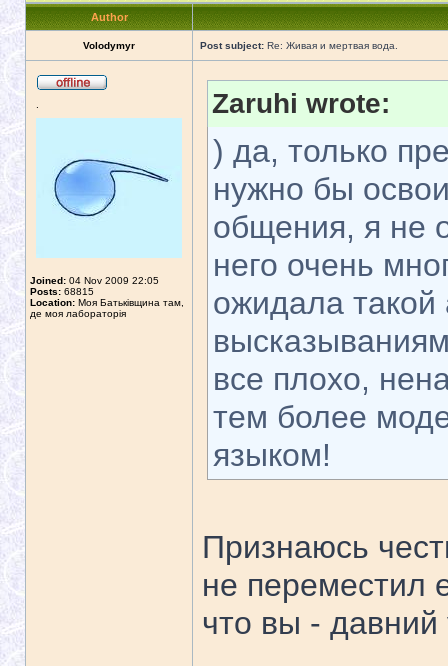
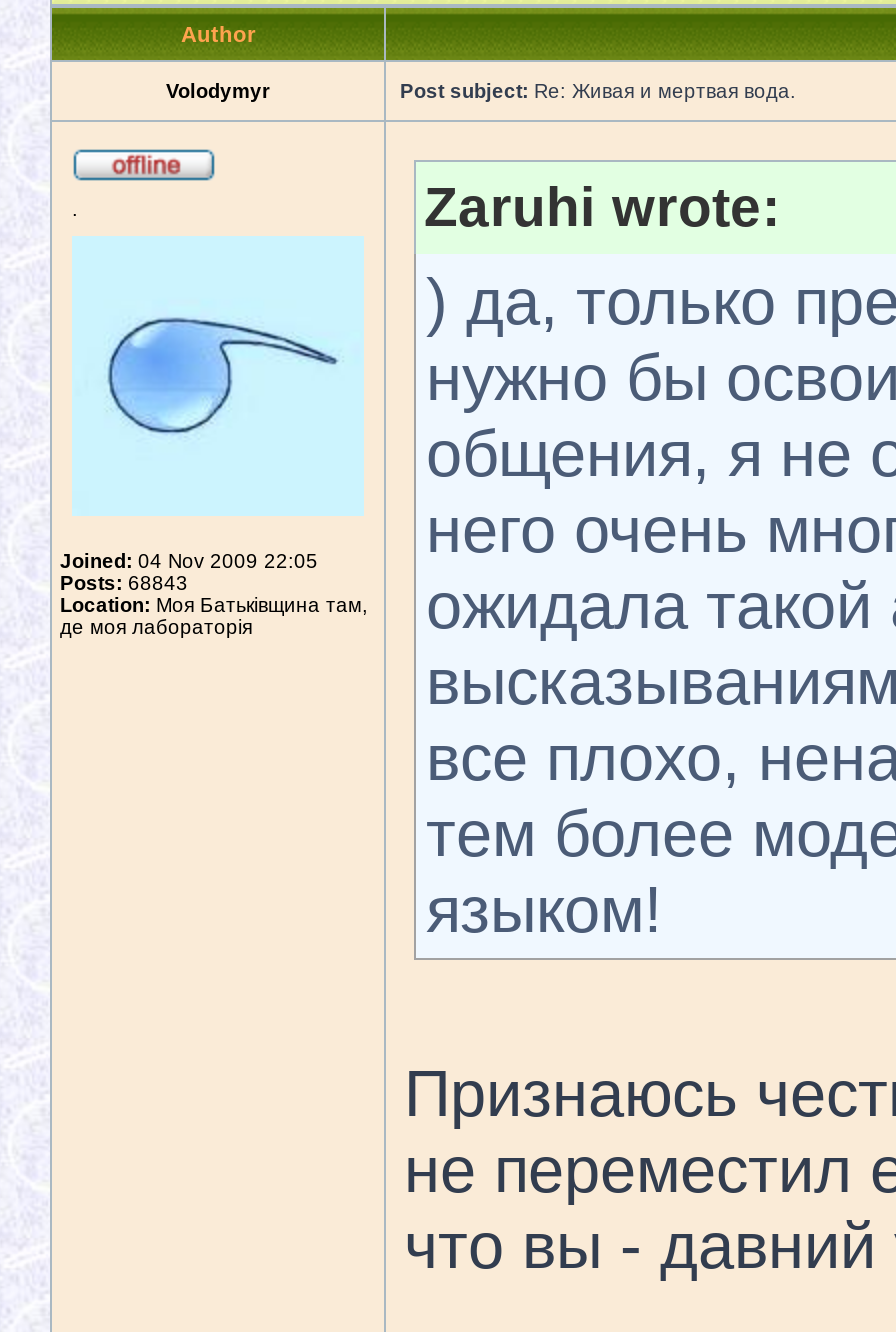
- Posts: 68815
+ Posts: 68843
